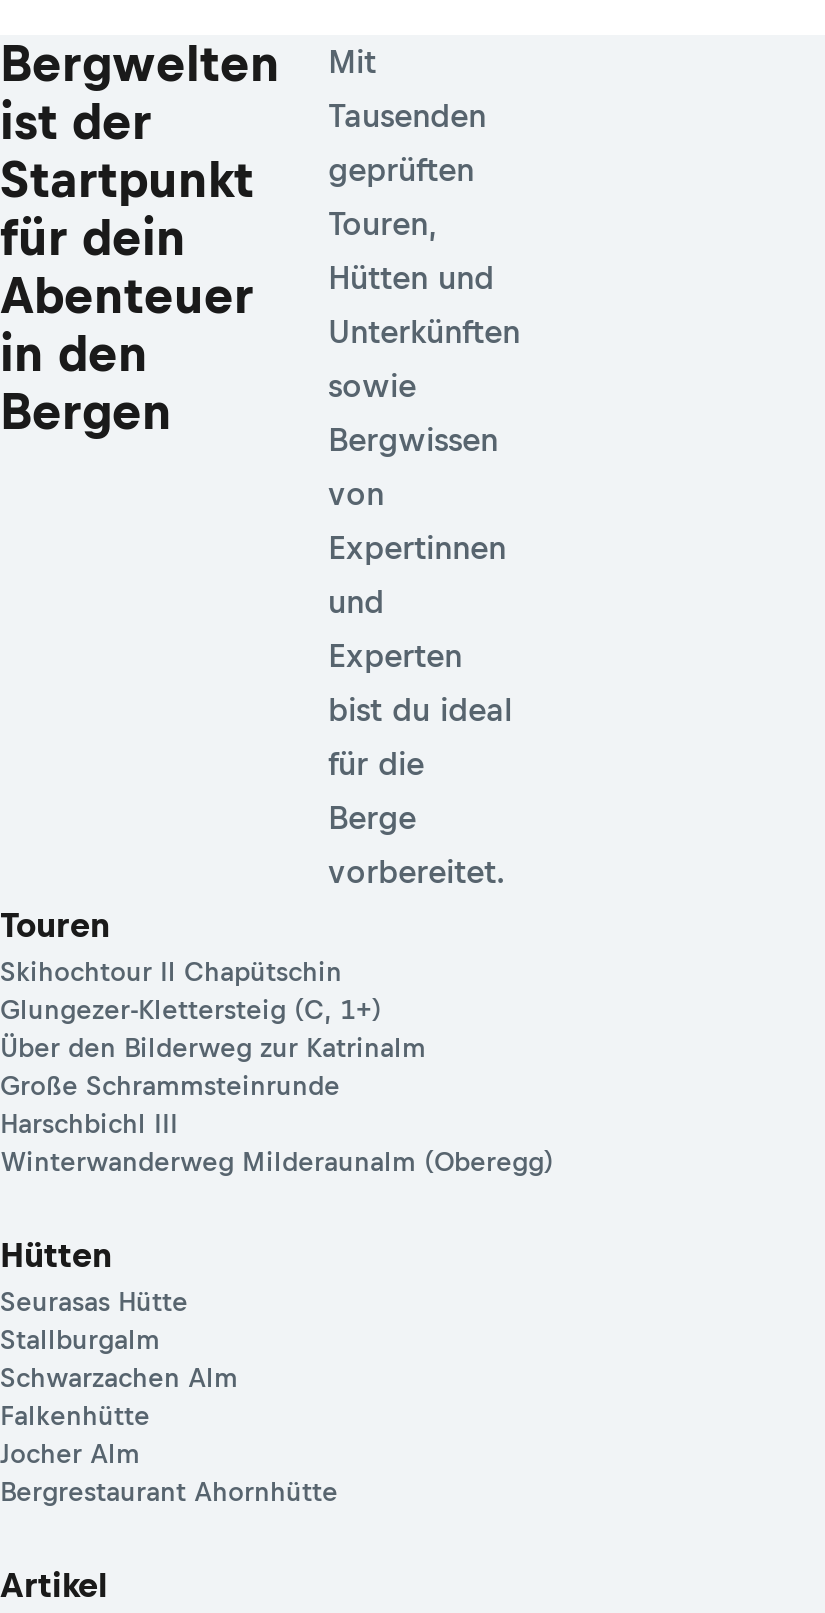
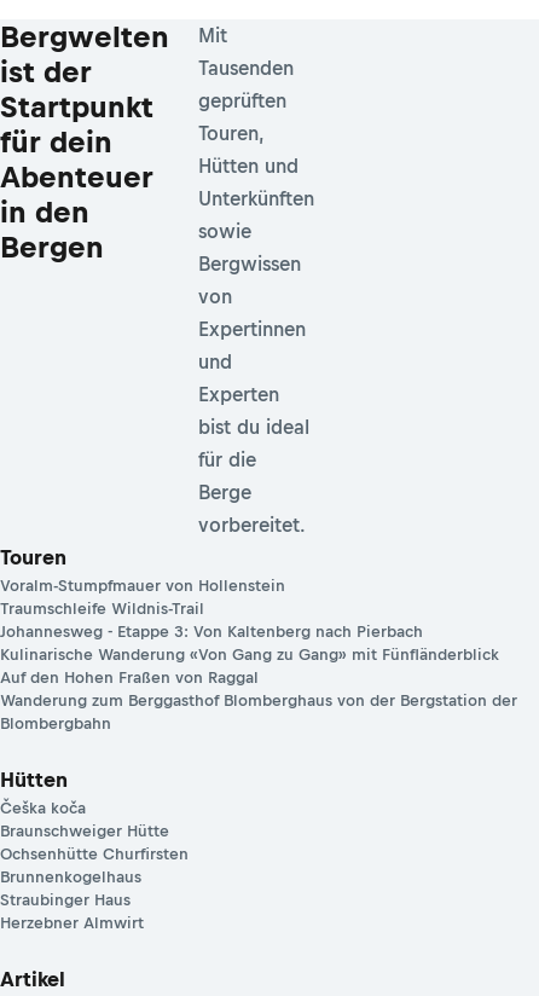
- Skihochtour Il Chapütschin
- Glungezer-Klettersteig (C, 1+)
- Über den Bilderweg zur Katrinalm
- Große Schrammsteinrunde
- Harschbichl III
- Winterwanderweg Milderaunalm (Oberegg)
+ Voralm-Stumpfmauer von Hollenstein
+ Traumschleife Wildnis-Trail
+ Johannesweg - Etappe 3: Von Kaltenberg nach Pierbach
+ Kulinarische Wanderung «Von Gang zu Gang» mit Fünfländerblick
+ Auf den Hohen Fraßen von Raggal
+ Wanderung zum Berggasthof Blomberghaus von der Bergstation der
+ Blombergbahn

- Seurasas Hütte
- Stallburgalm
- Schwarzachen Alm
- Falkenhütte
- Jocher Alm
- Bergrestaurant Ahornhütte
+ Češka koča
+ Braunschweiger Hütte
+ Ochsenhütte Churfirsten
+ Brunnenkogelhaus
+ Straubinger Haus
+ Herzebner Almwirt
